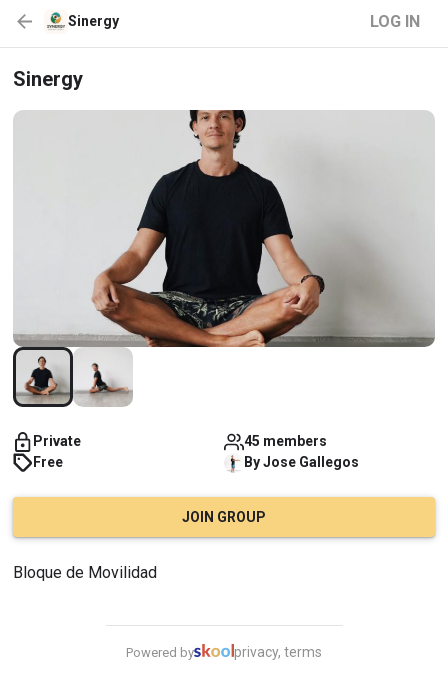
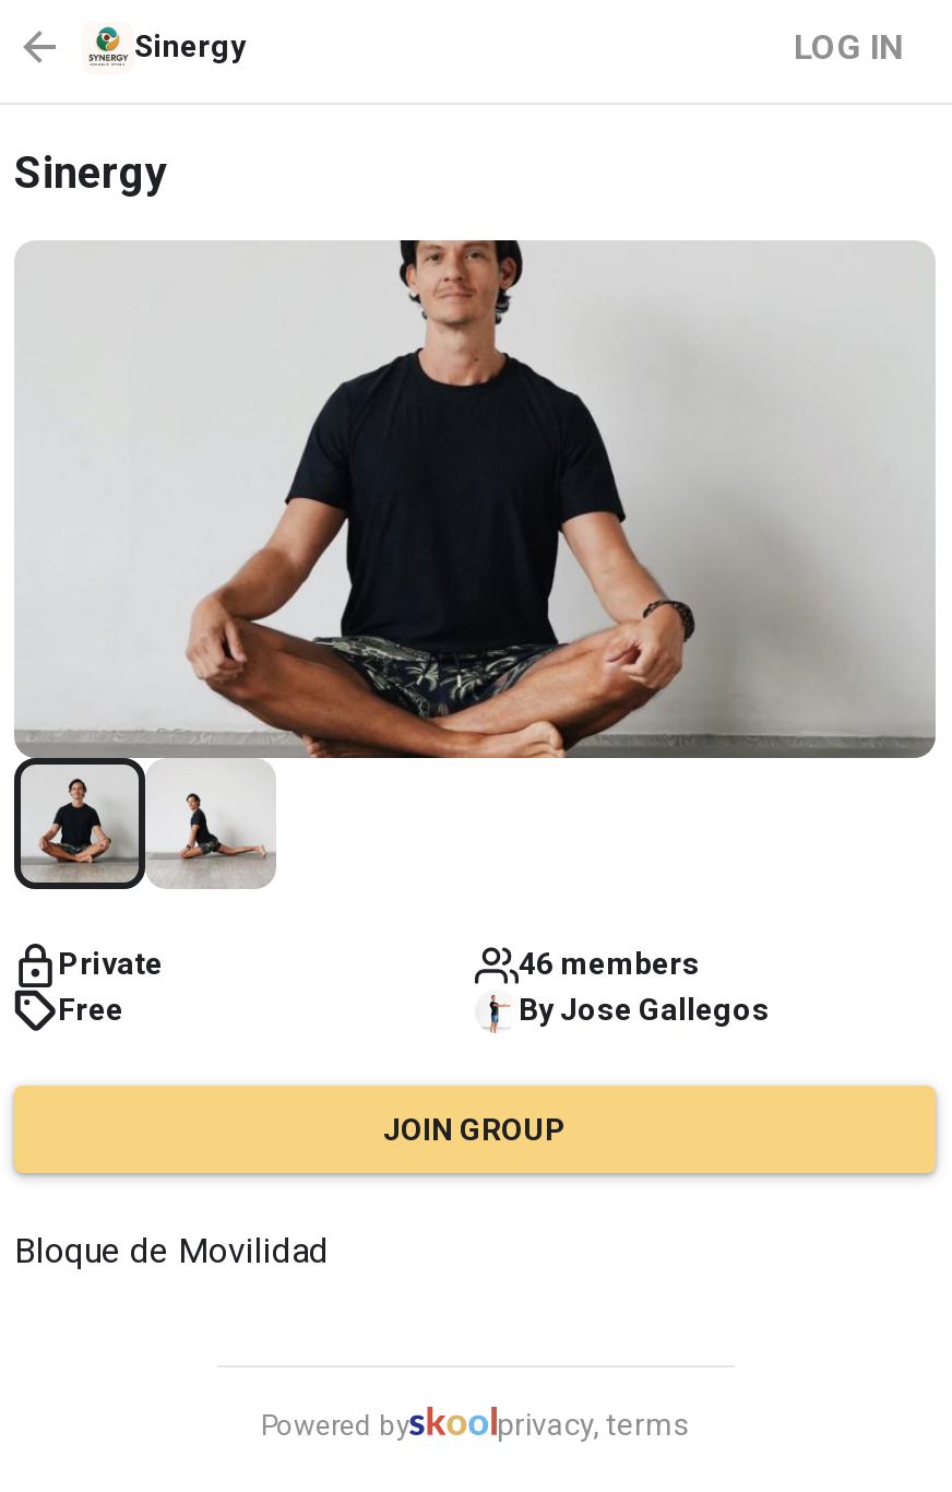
- 45 members
+ 46 members
